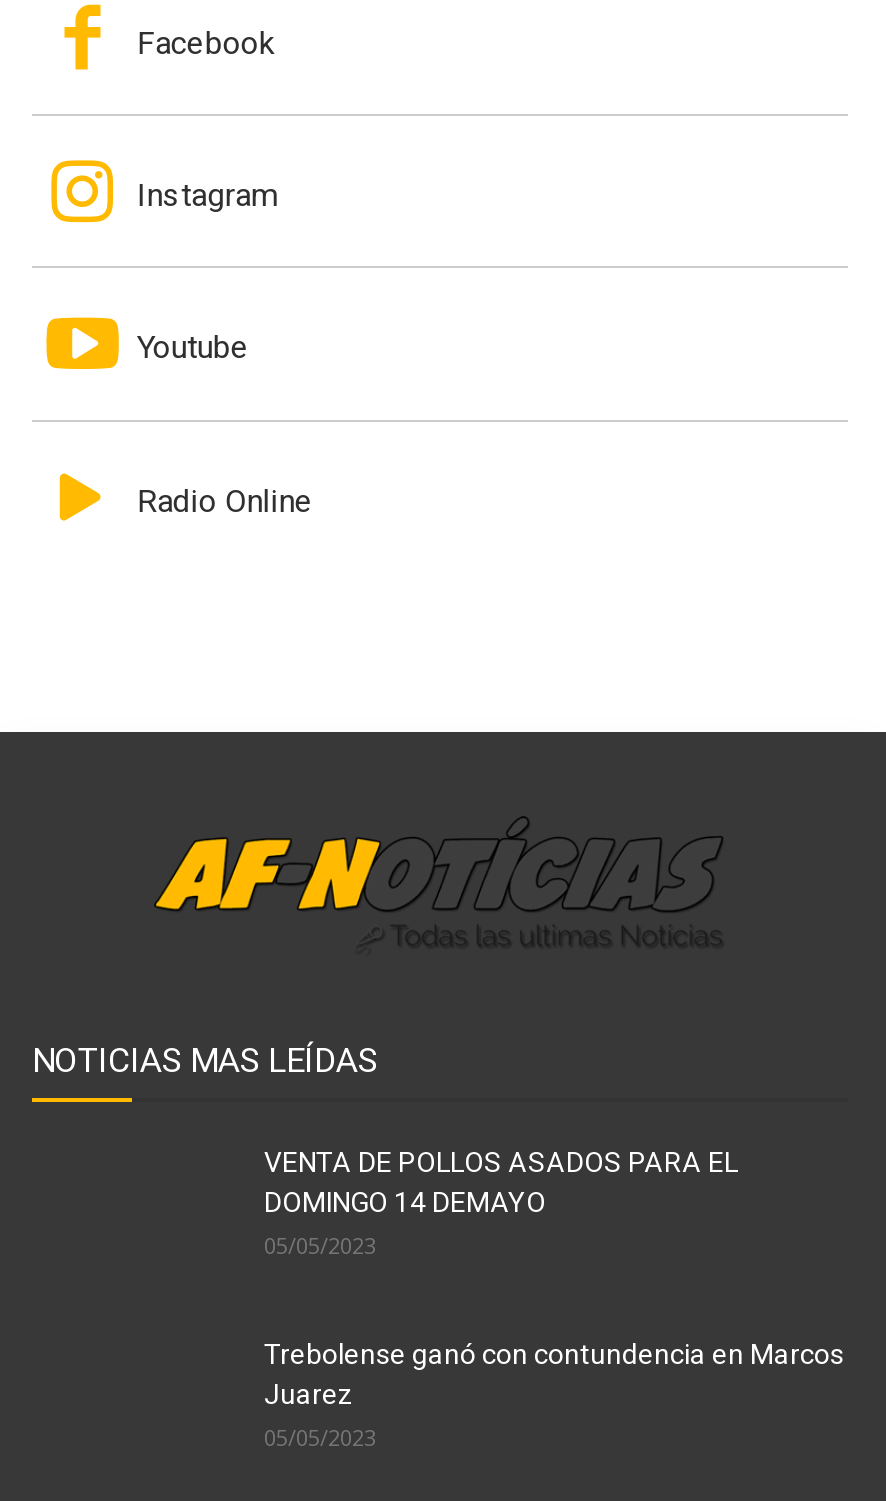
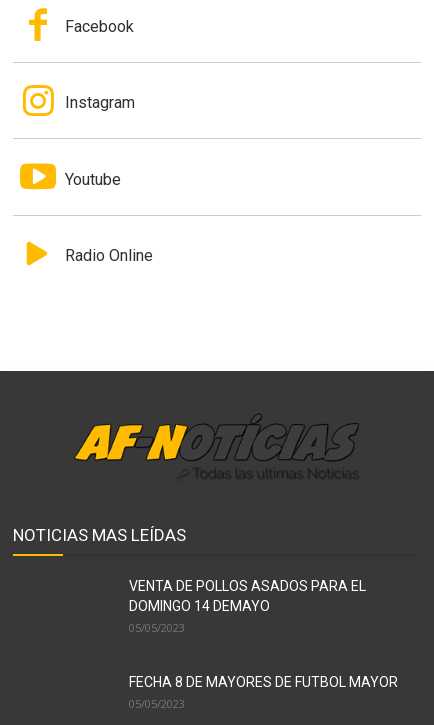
- Trebolense ganó con contundencia en Marcos
- Juarez
+ FECHA 8 DE MAYORES DE FUTBOL MAYOR
